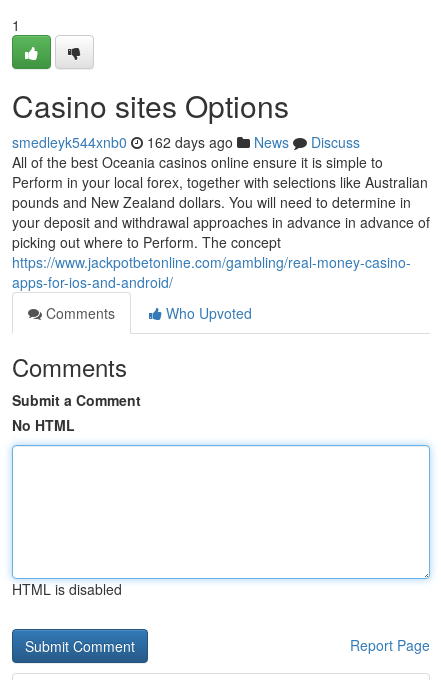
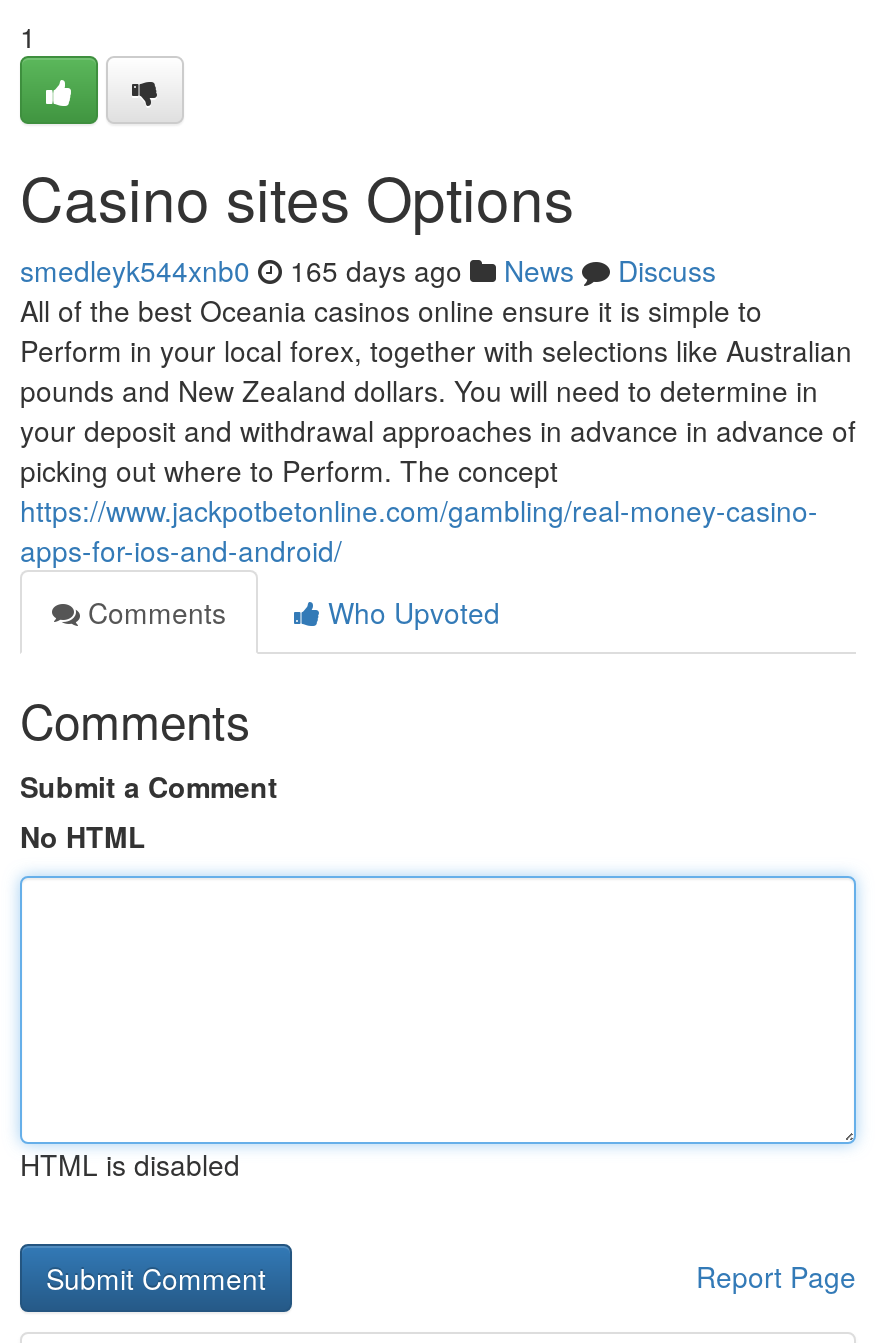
- smedleyk544xnb0 162 days ago News Discuss
+ smedleyk544xnb0 165 days ago News Discuss
